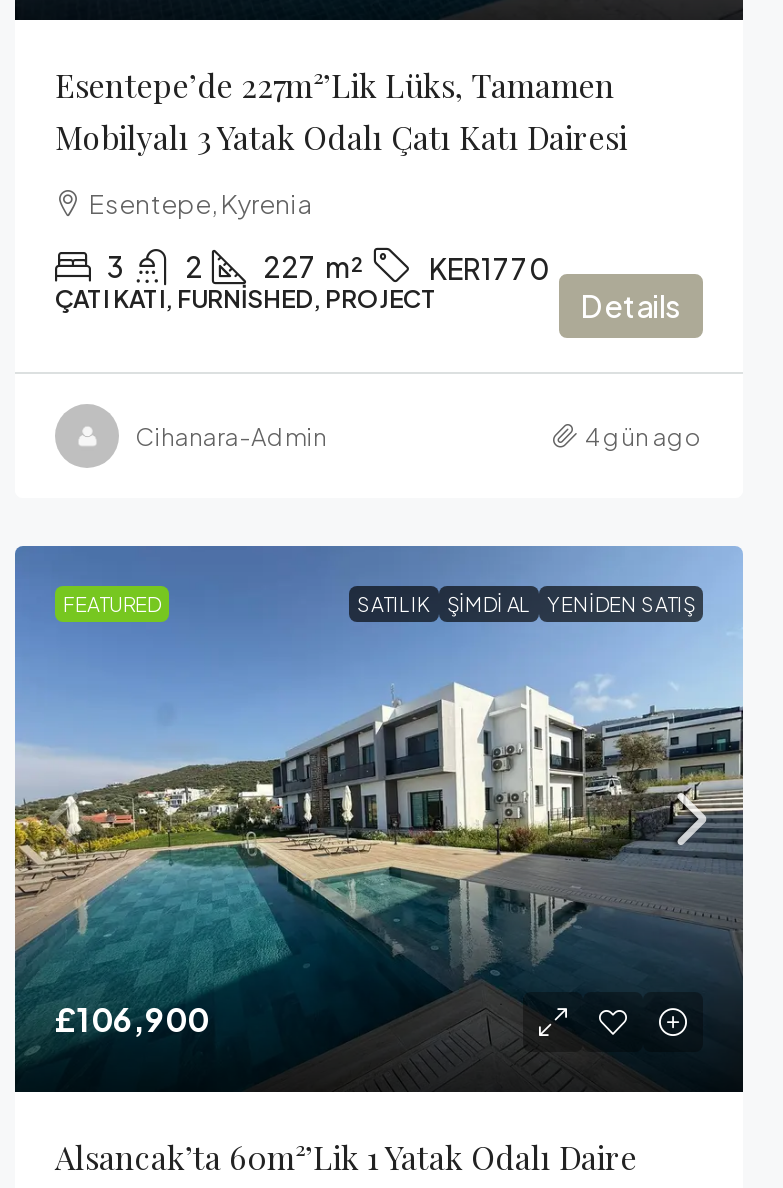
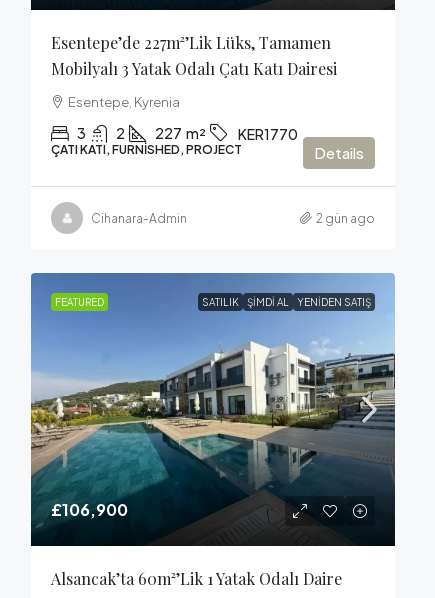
- 4 gün ago
+ 2 gün ago
